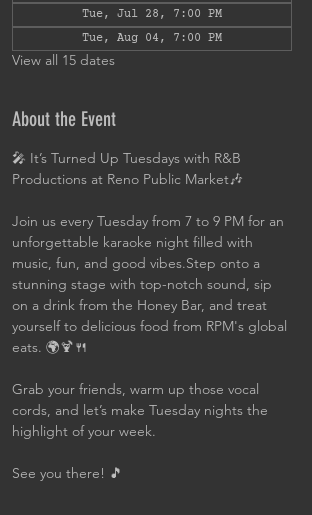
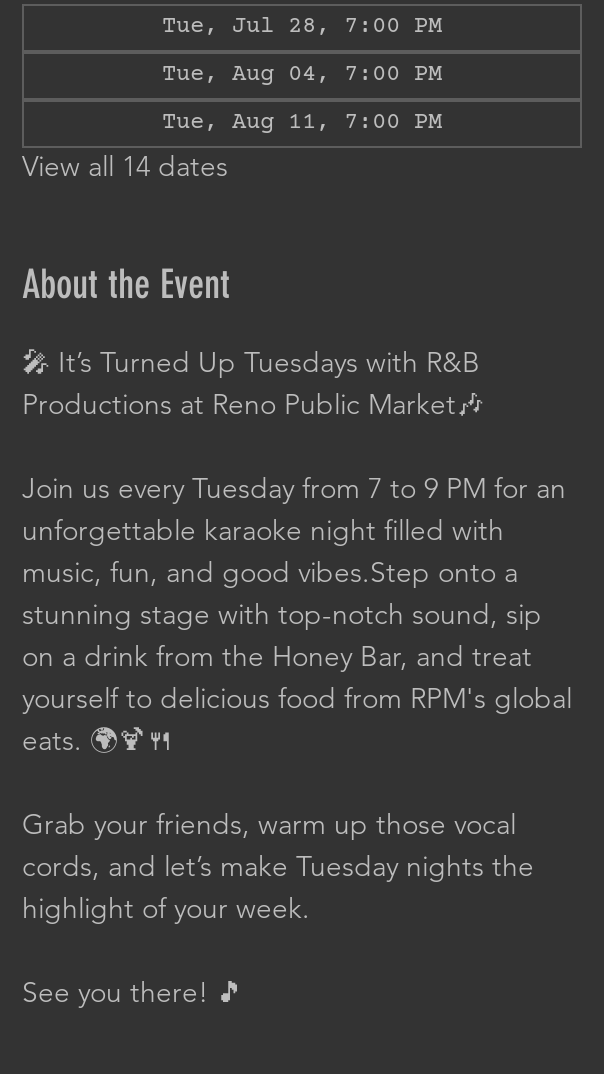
- View all 15 dates
+ Tue, Aug 11, 7:00 PM
+ View all 14 dates
